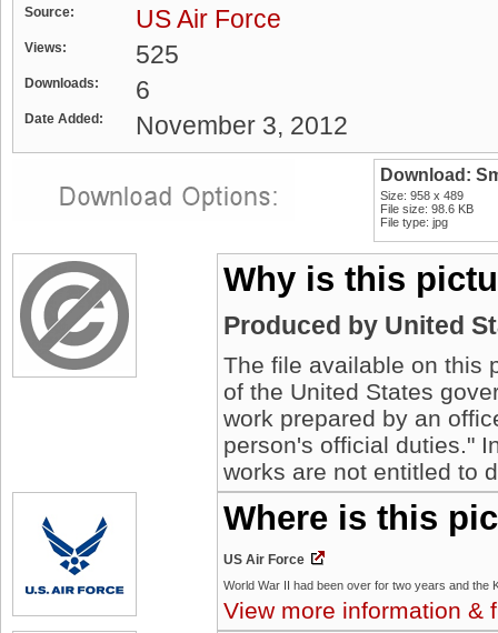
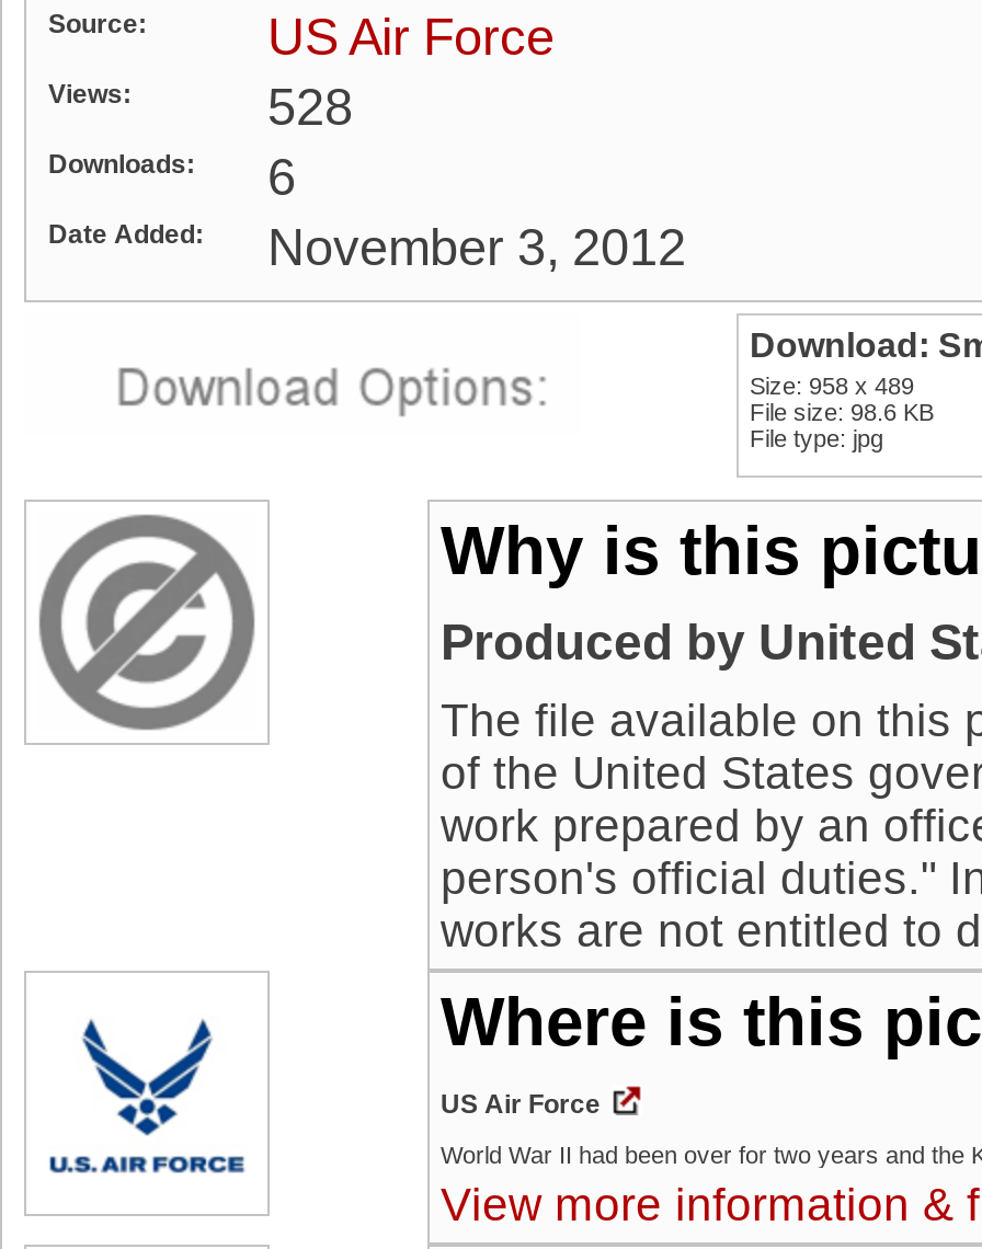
- 525
+ 528
